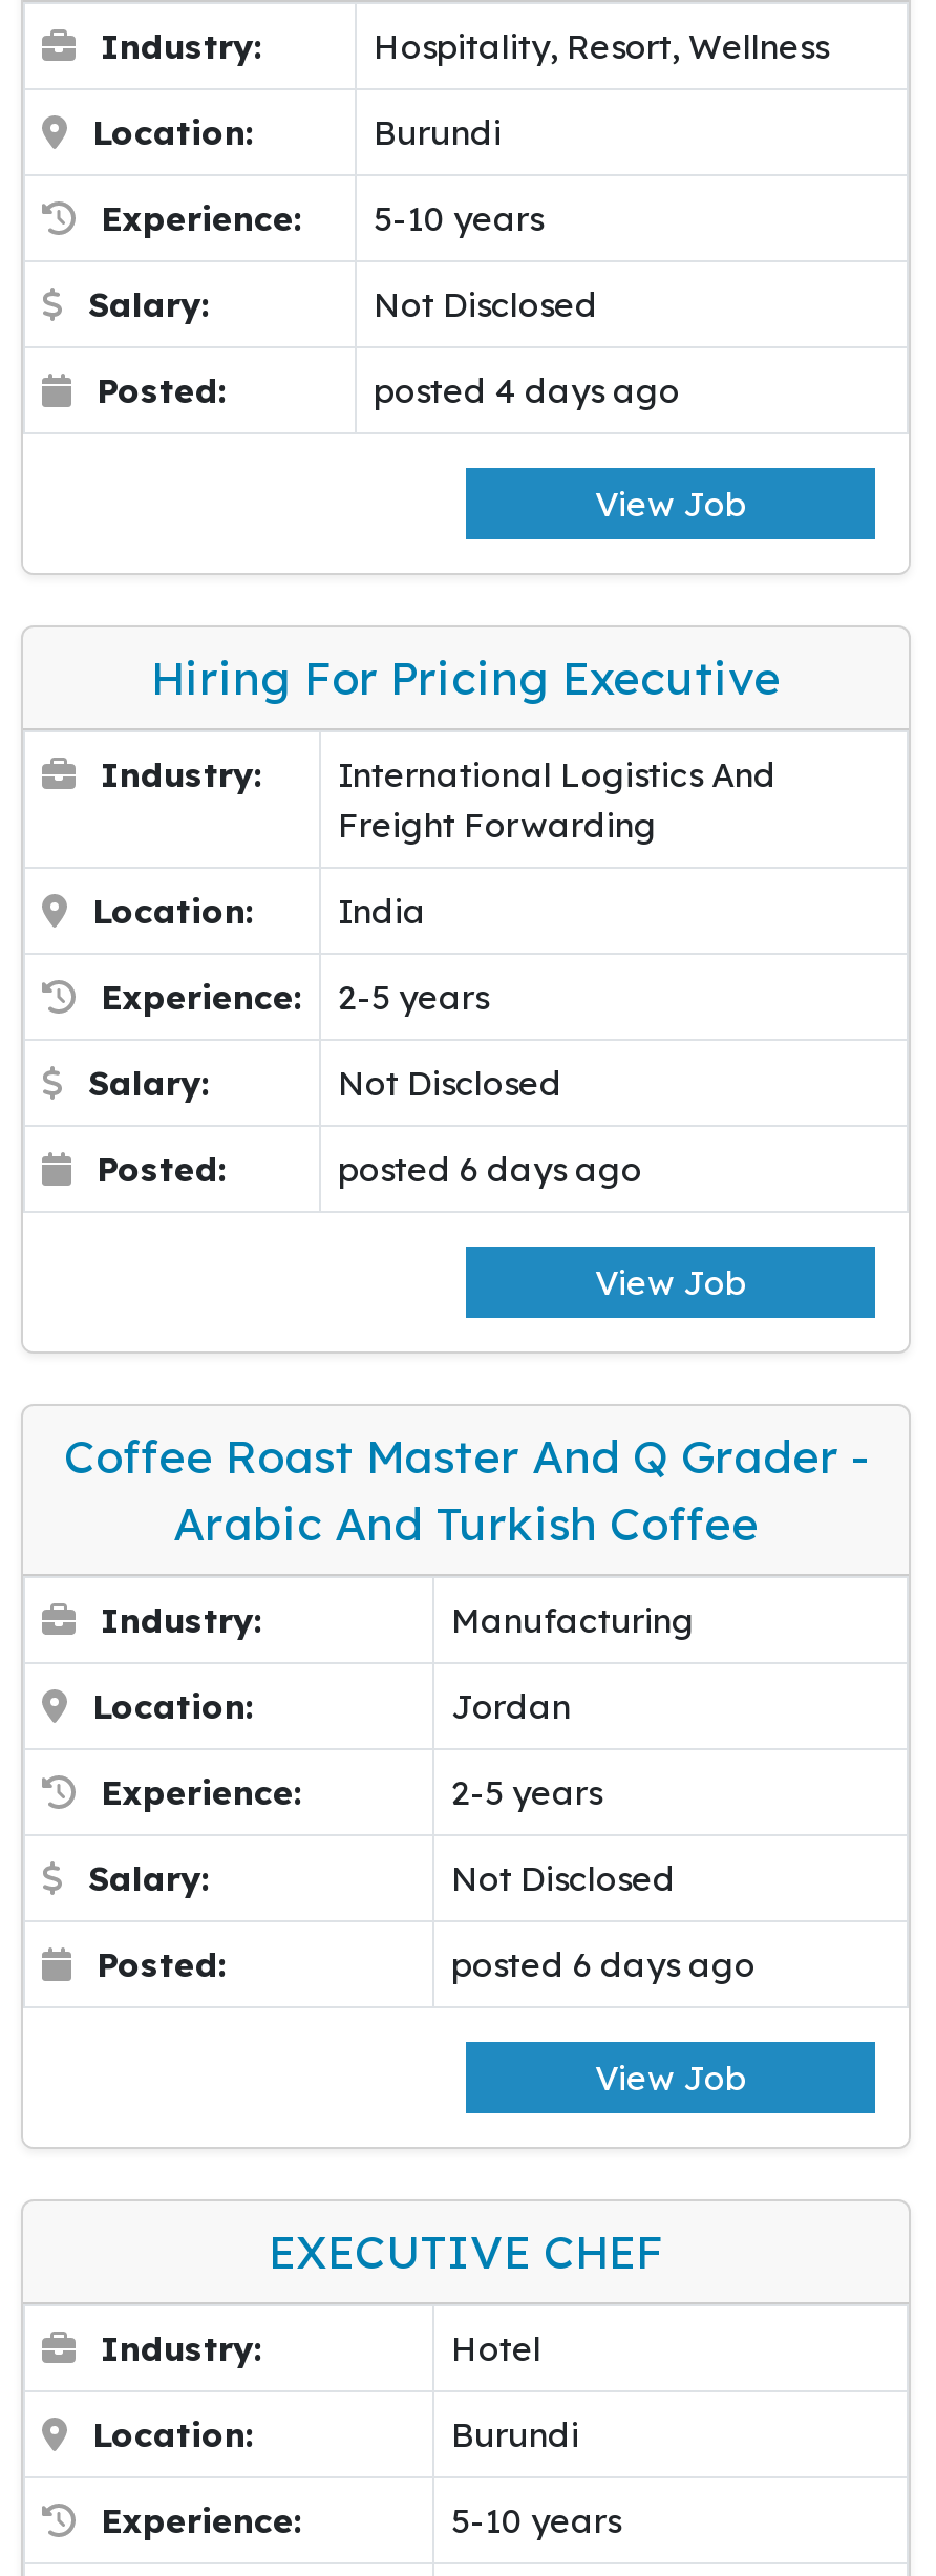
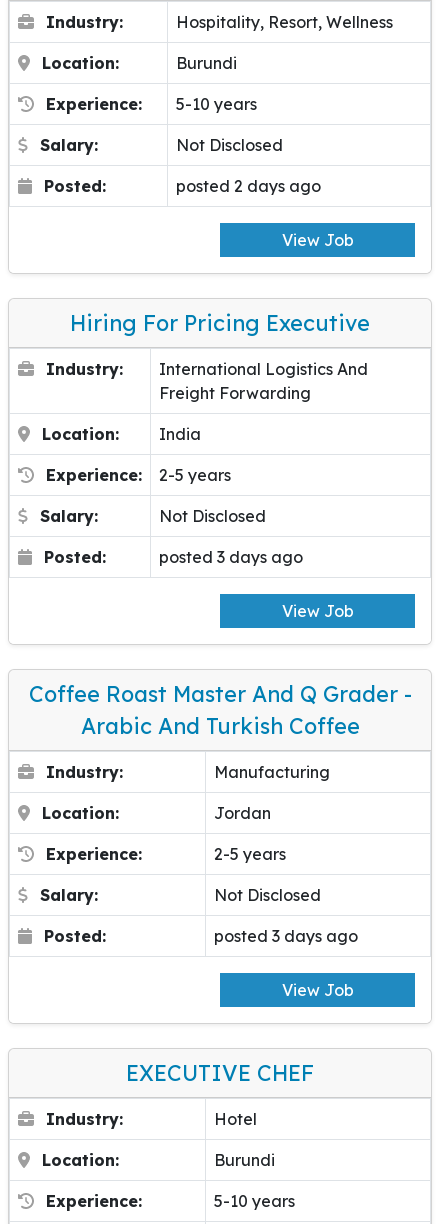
- posted 4 days ago
+ posted 2 days ago

- posted 6 days ago
+ posted 3 days ago

- posted 6 days ago
+ posted 3 days ago
